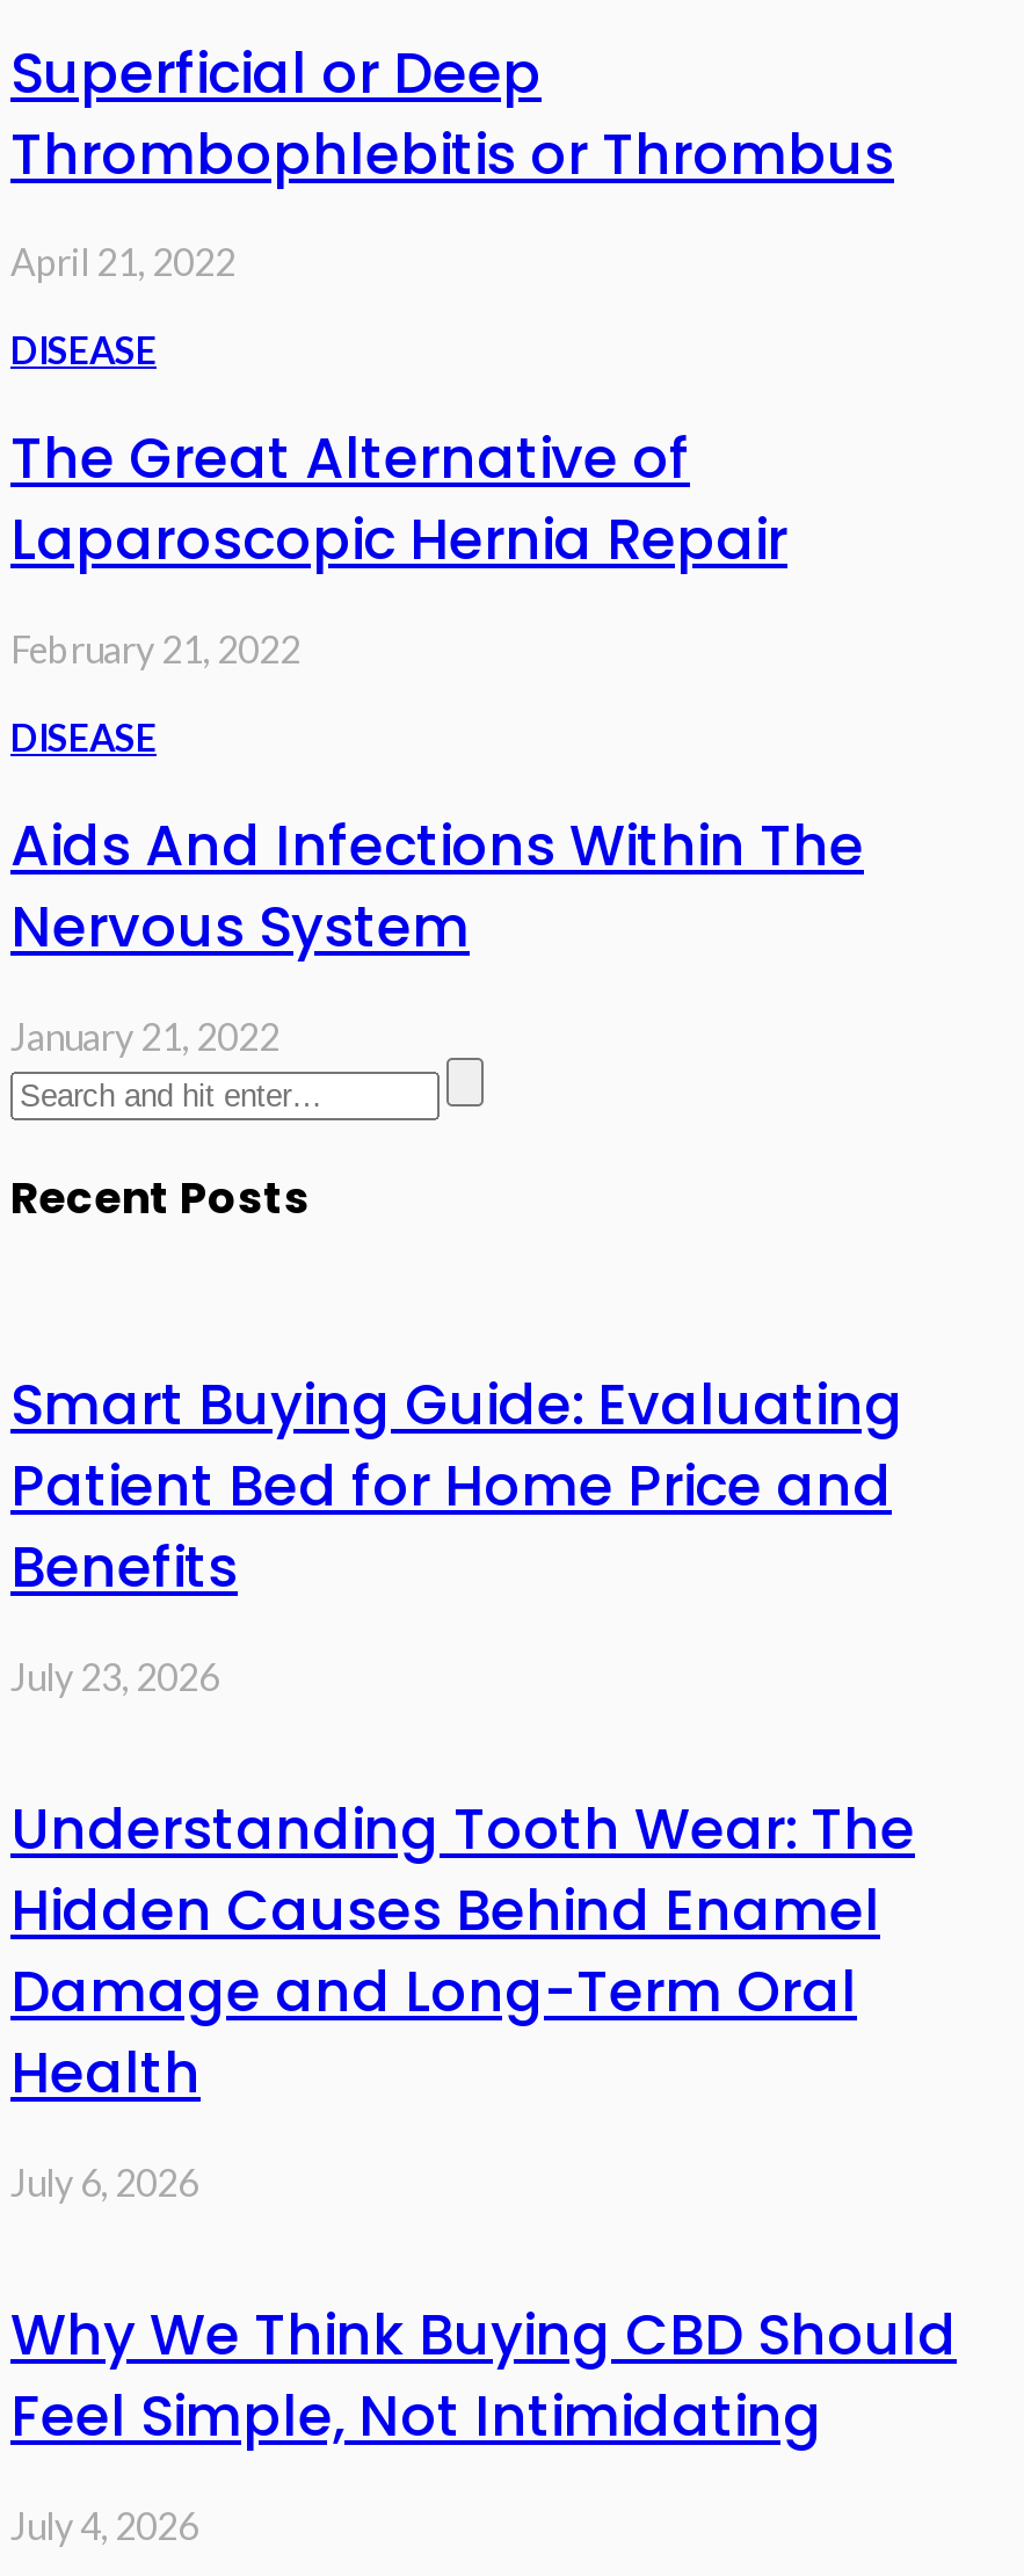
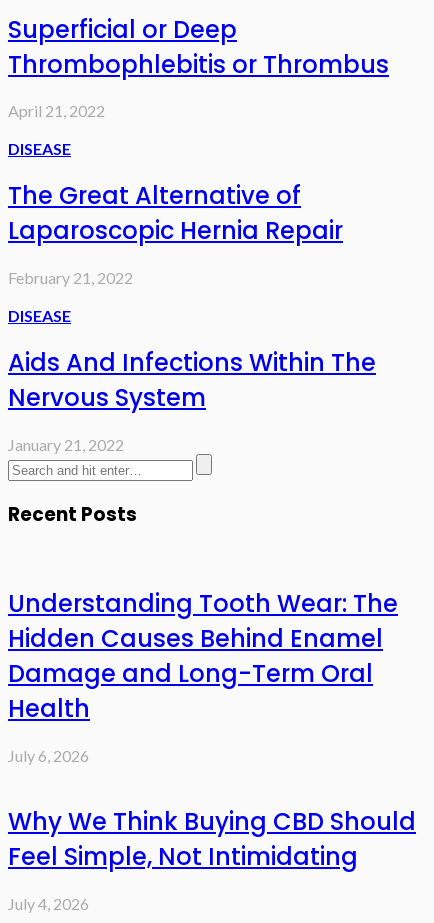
- Smart Buying Guide: Evaluating
- Patient Bed for Home Price and
- Benefits
- July 23, 2026
